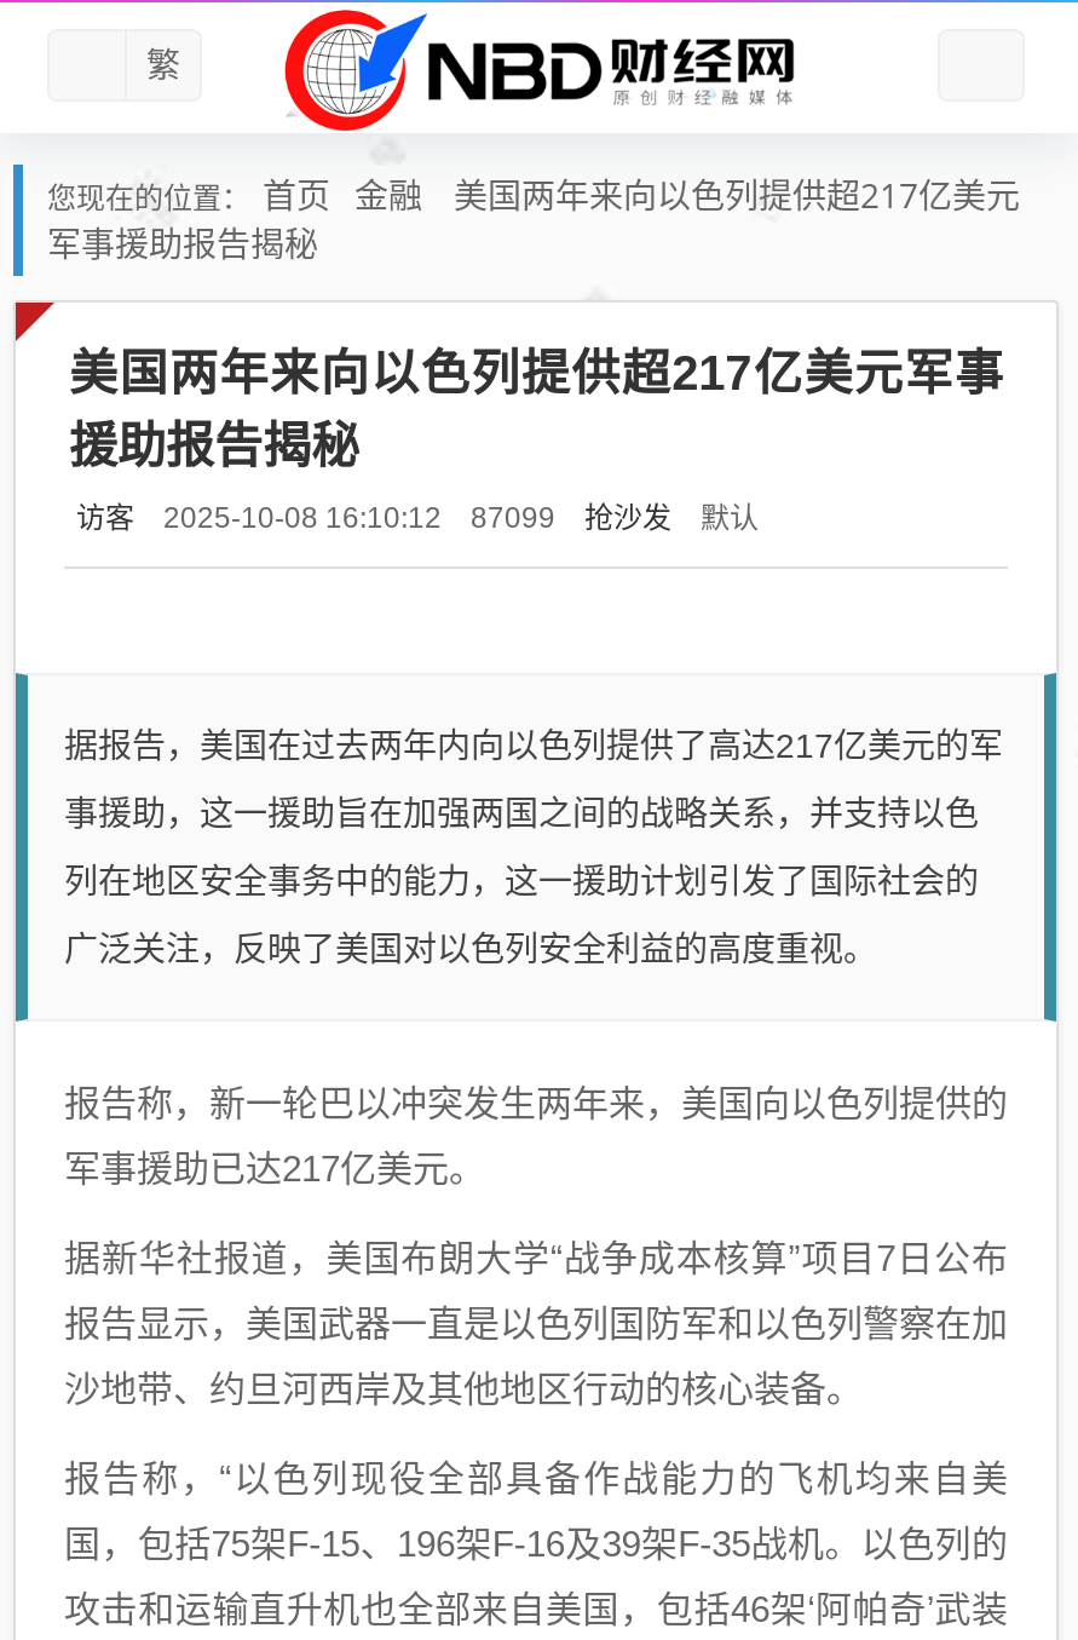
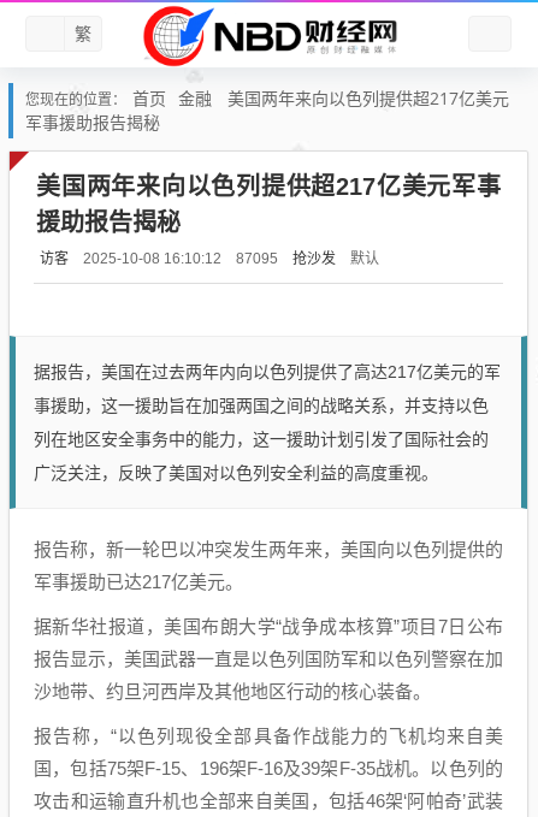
- 访客 2025-10-08 16:10:12 87099 抢沙发 默认
+ 访客 2025-10-08 16:10:12 87095 抢沙发 默认
